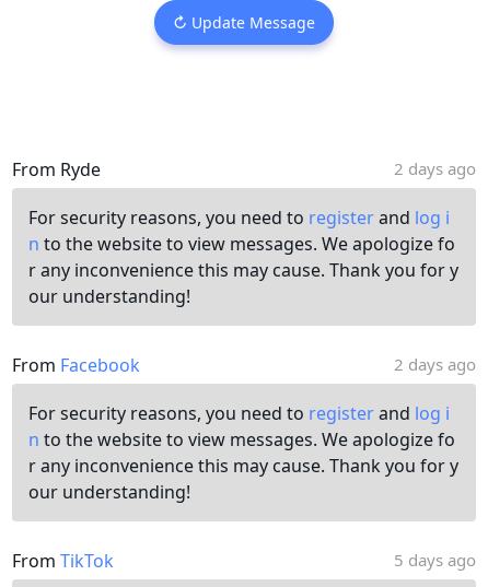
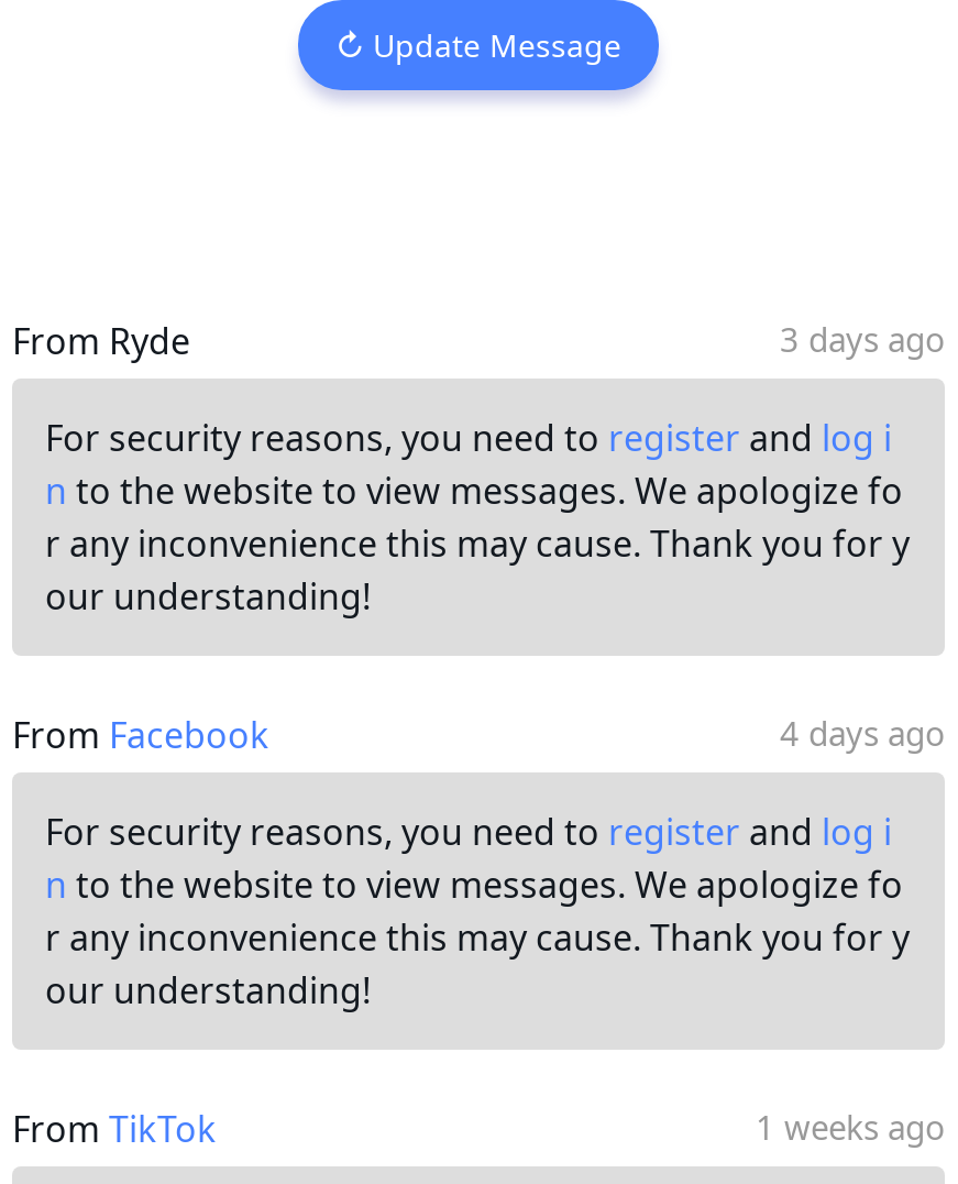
- 2 days ago
+ 3 days ago

- 2 days ago
+ 4 days ago

- 5 days ago
+ 1 weeks ago
